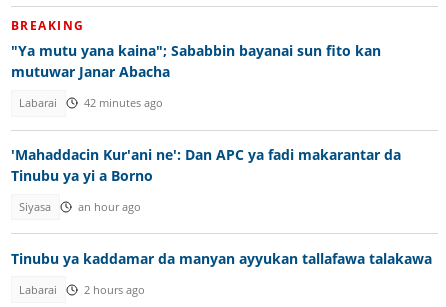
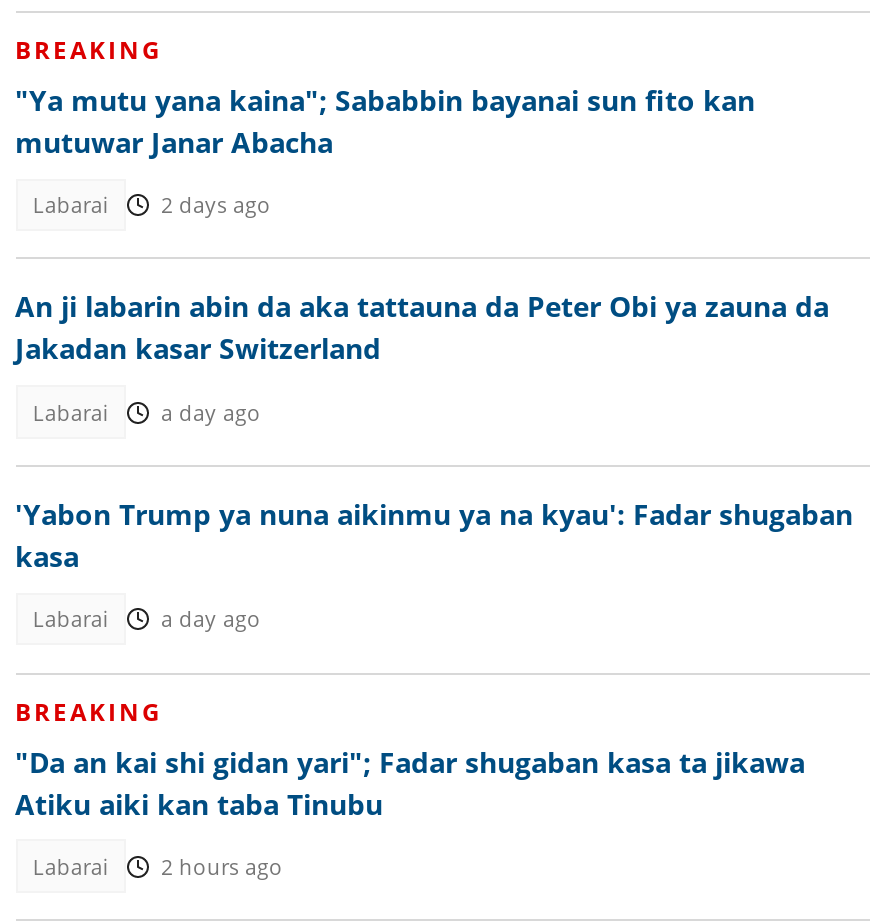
- 42 minutes ago
- 'Mahaddacin Kur'ani ne': Dan APC ya fadi makarantar da
- Tinubu ya yi a Borno
- Siyasa
- an hour ago
- Tinubu ya kaddamar da manyan ayyukan tallafawa talakawa
+ 2 days ago
+ An ji labarin abin da aka tattauna da Peter Obi ya zauna da
+ Jakadan kasar Switzerland
+ Labarai
+ a day ago
+ 'Yabon Trump ya nuna aikinmu ya na kyau': Fadar shugaban
+ kasa
+ Labarai
+ a day ago
+ BREAKING
+ "Da an kai shi gidan yari"; Fadar shugaban kasa ta jikawa
+ Atiku aiki kan taba Tinubu
